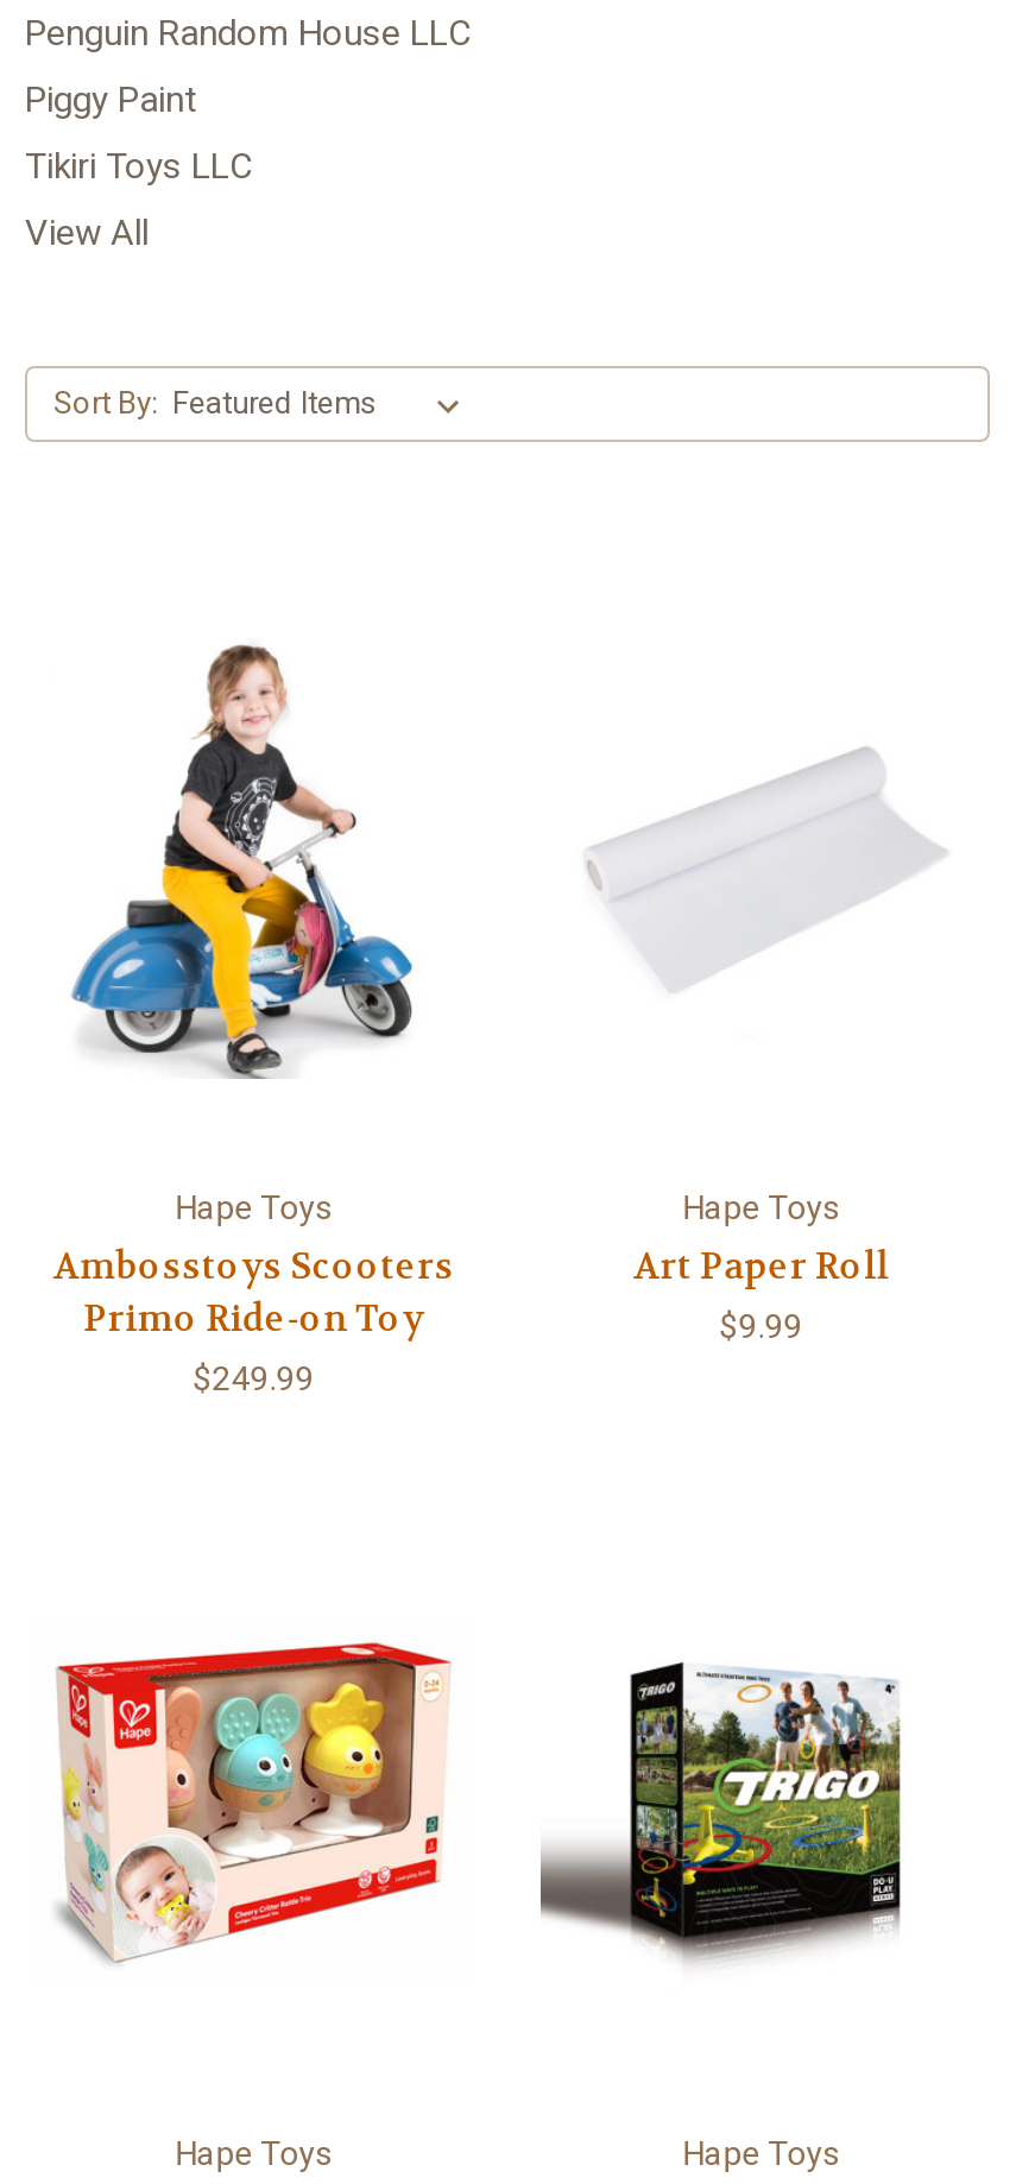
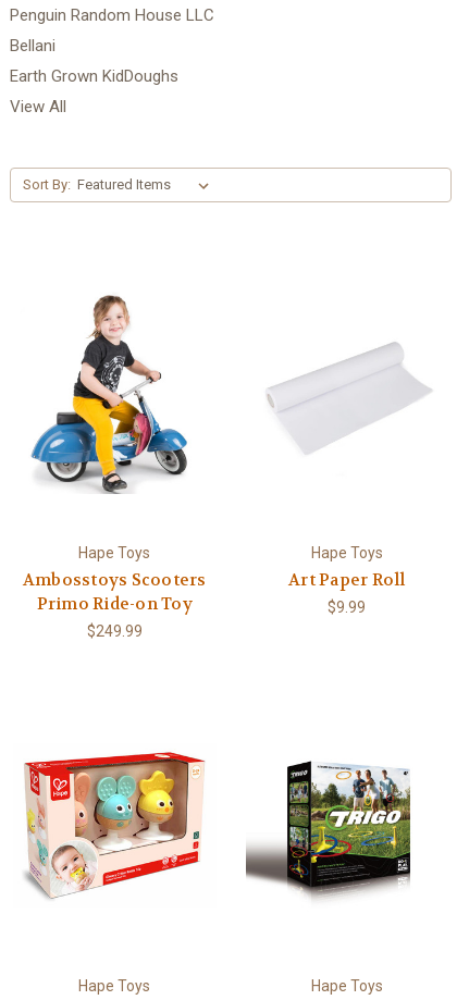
- Piggy Paint
+ Bellani

- Tikiri Toys LLC
+ Earth Grown KidDoughs
